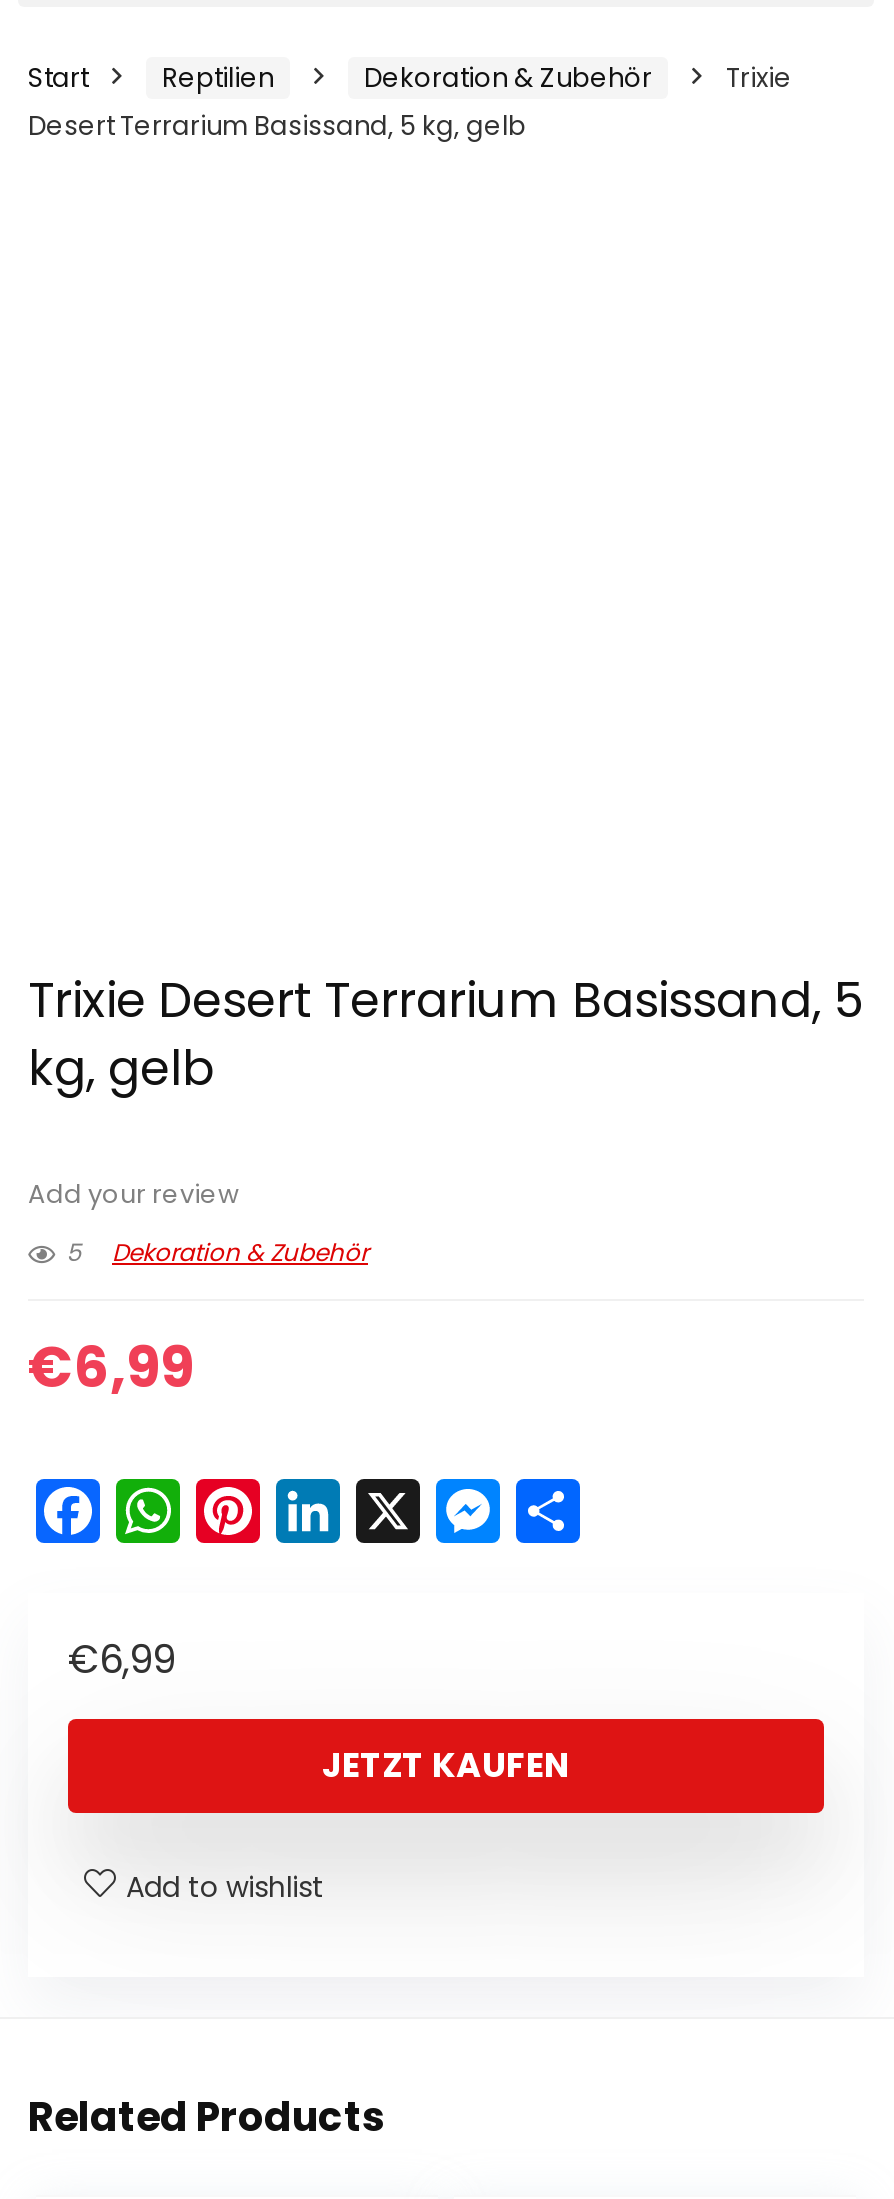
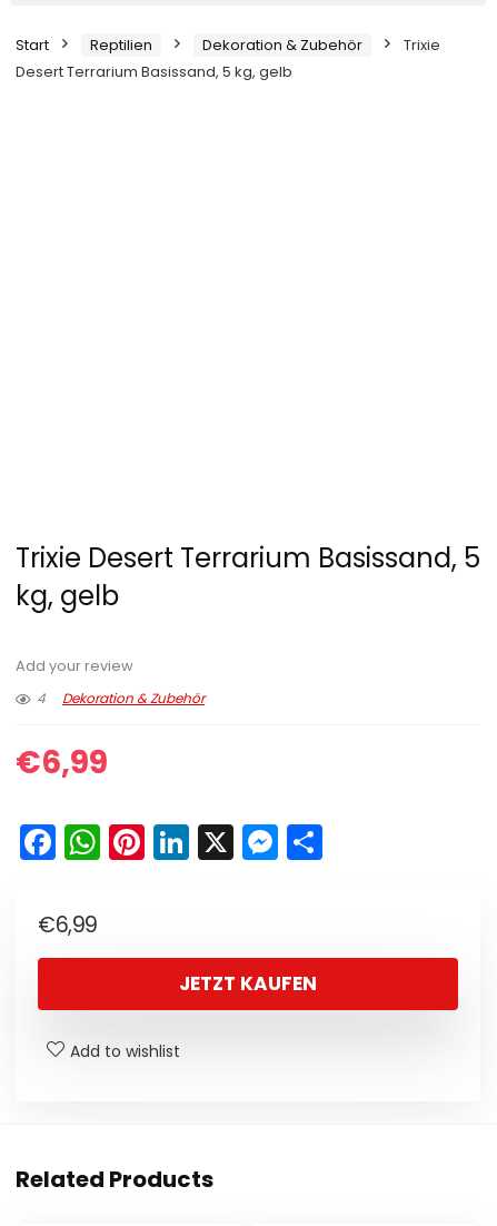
- 5 Dekoration & Zubehör
+ 4 Dekoration & Zubehör
